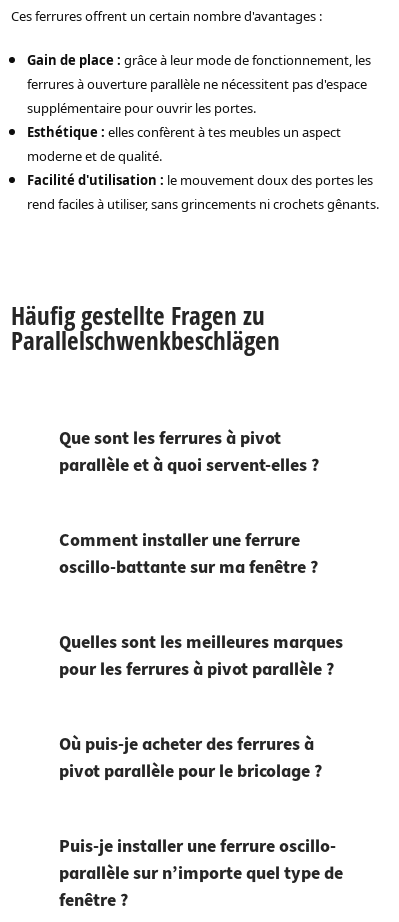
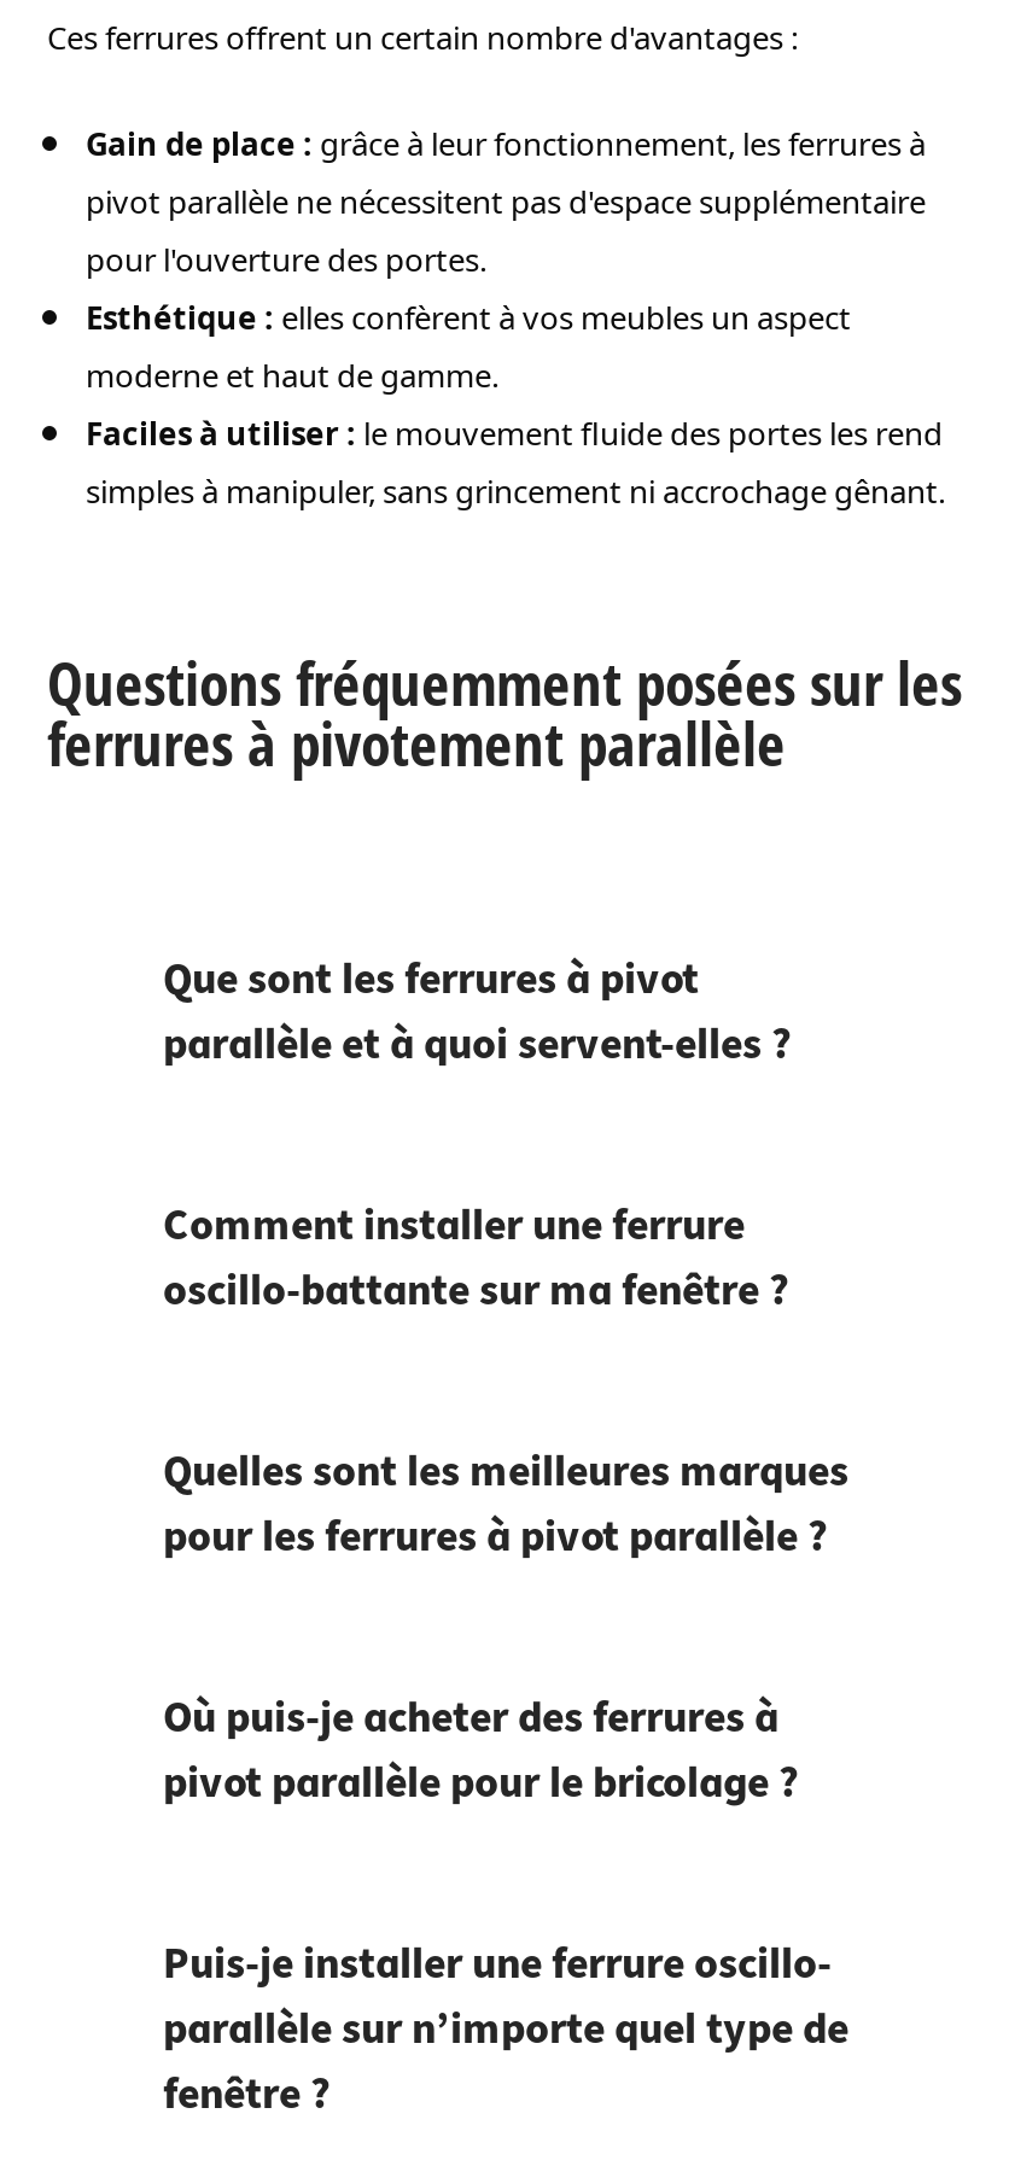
- Gain de place : grâce à leur mode de fonctionnement, les
- ferrures à ouverture parallèle ne nécessitent pas d'espace
- supplémentaire pour ouvrir les portes.
- Esthétique : elles confèrent à tes meubles un aspect
- moderne et de qualité.
- Facilité d'utilisation : le mouvement doux des portes les
- rend faciles à utiliser, sans grincements ni crochets gênants.
+ Gain de place : grâce à leur fonctionnement, les ferrures à
+ pivot parallèle ne nécessitent pas d'espace supplémentaire
+ pour l'ouverture des portes.
+ Esthétique : elles confèrent à vos meubles un aspect
+ moderne et haut de gamme.
+ Faciles à utiliser : le mouvement fluide des portes les rend
+ simples à manipuler, sans grincement ni accrochage gênant.

- Häufig gestellte Fragen zu
- Parallelschwenkbeschlägen
+ Questions fréquemment posées sur les
+ ferrures à pivotement parallèle
